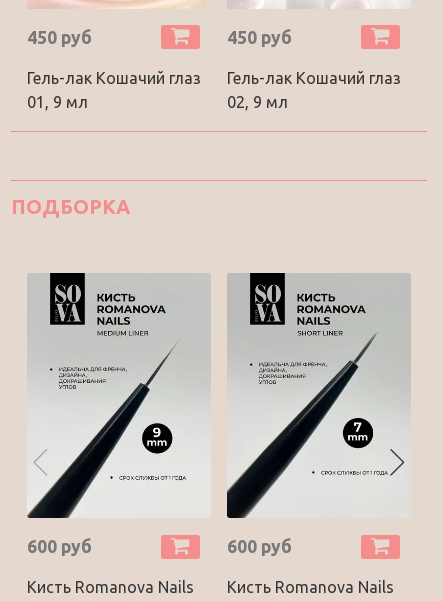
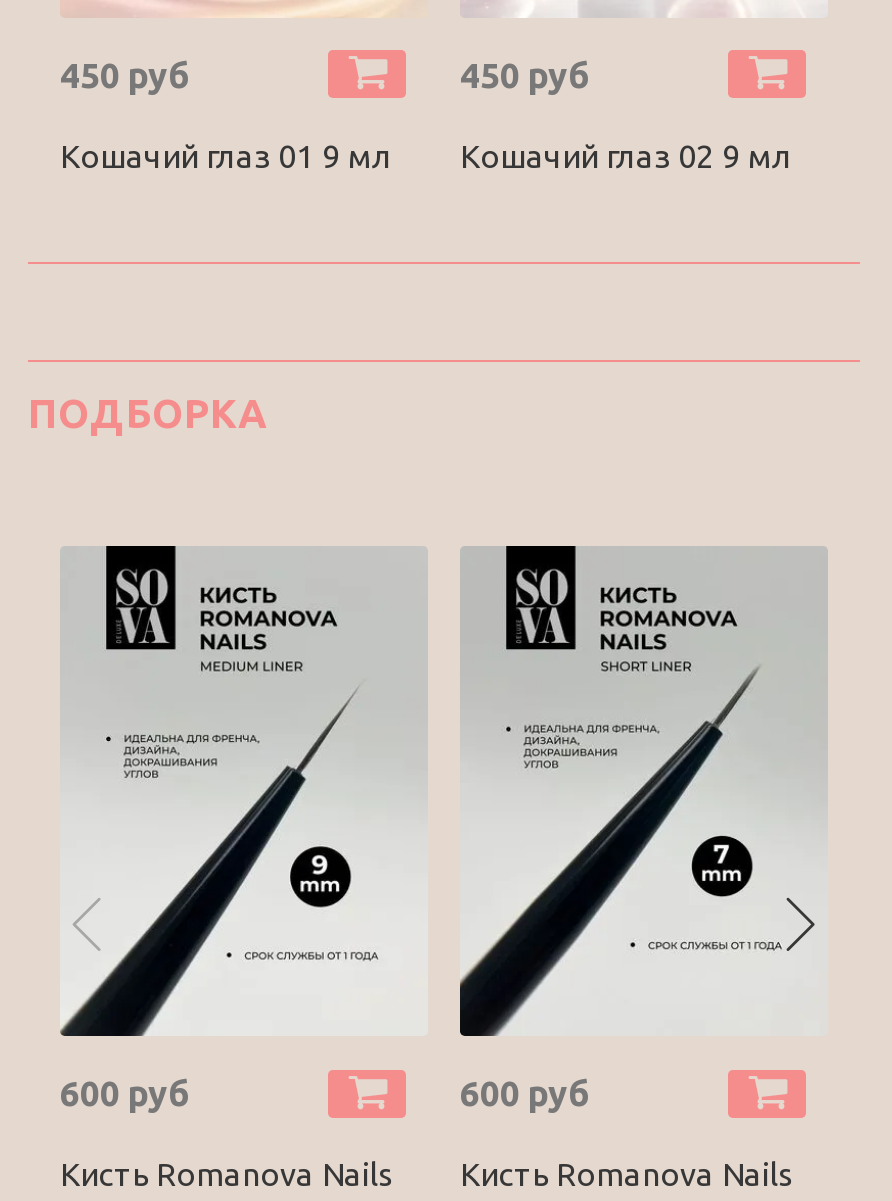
- Гель-лак Кошачий глаз
- 01, 9 мл
+ Кошачий глаз 01 9 мл

- Гель-лак Кошачий глаз
- 02, 9 мл
+ Кошачий глаз 02 9 мл
